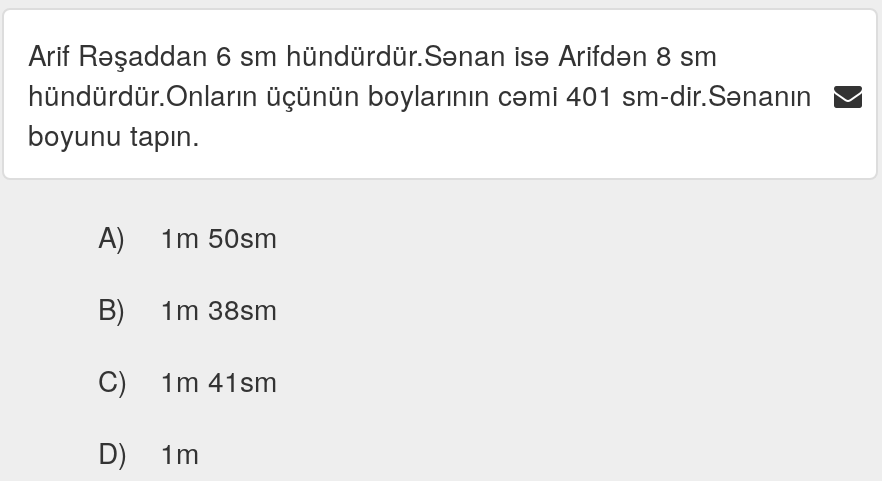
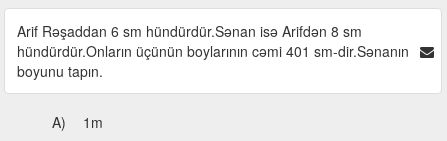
- 1m 50sm
- B)
- 1m 38sm
- C)
- 1m 41sm
- D)
